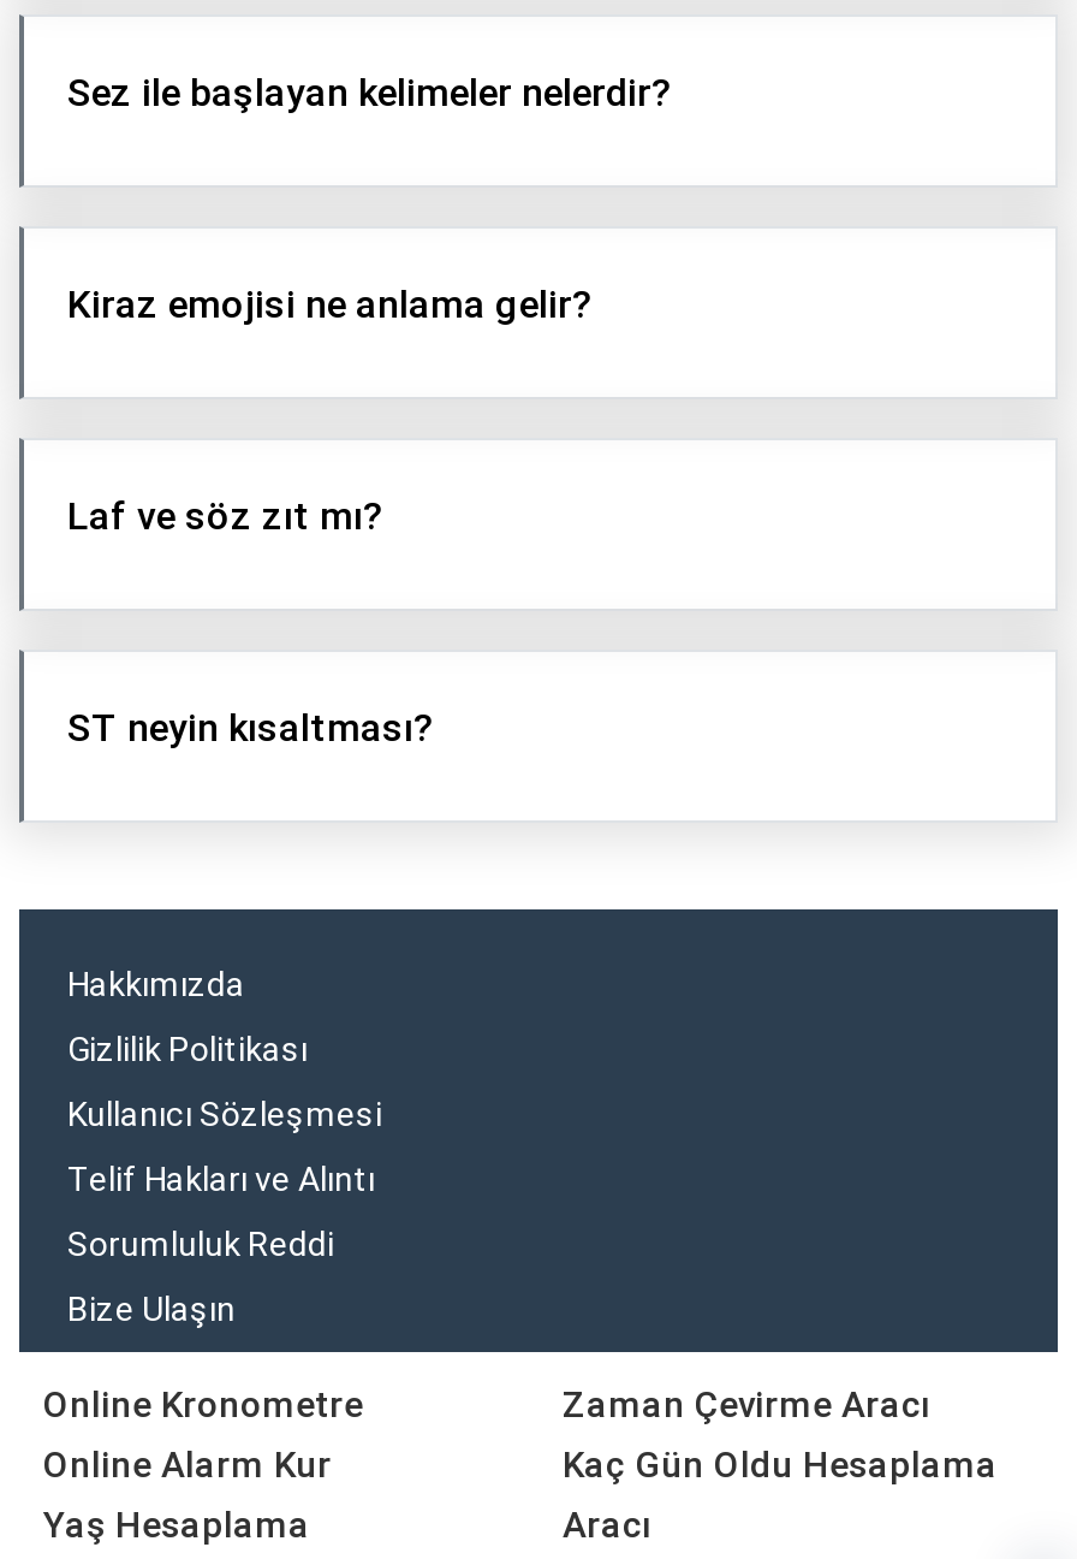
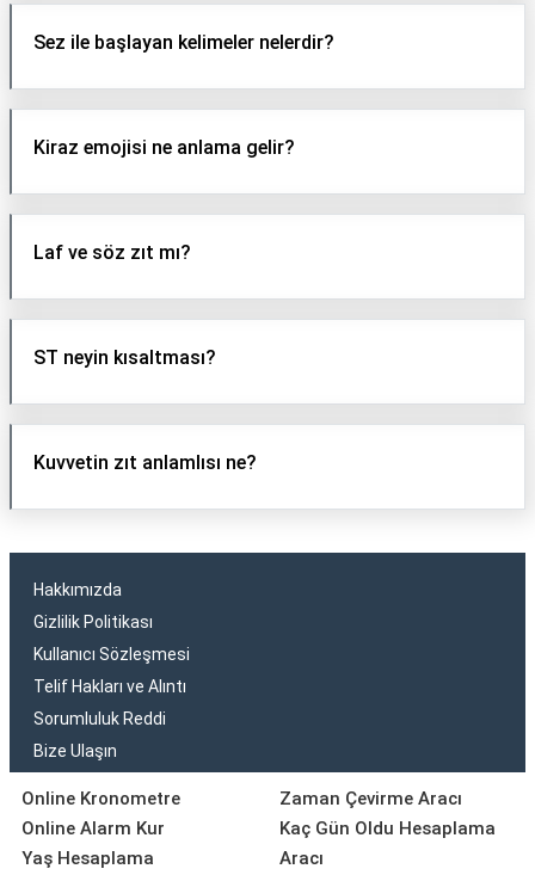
+ Kuvvetin zıt anlamlısı ne?
